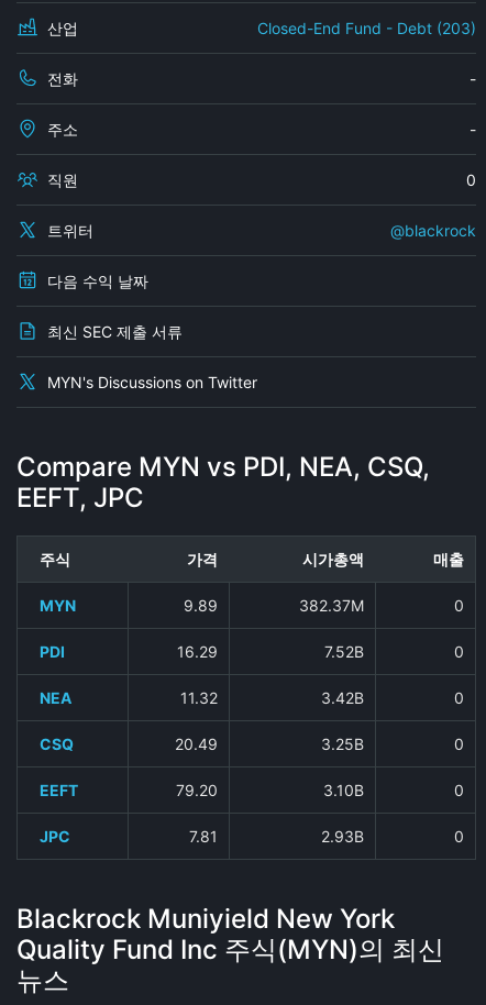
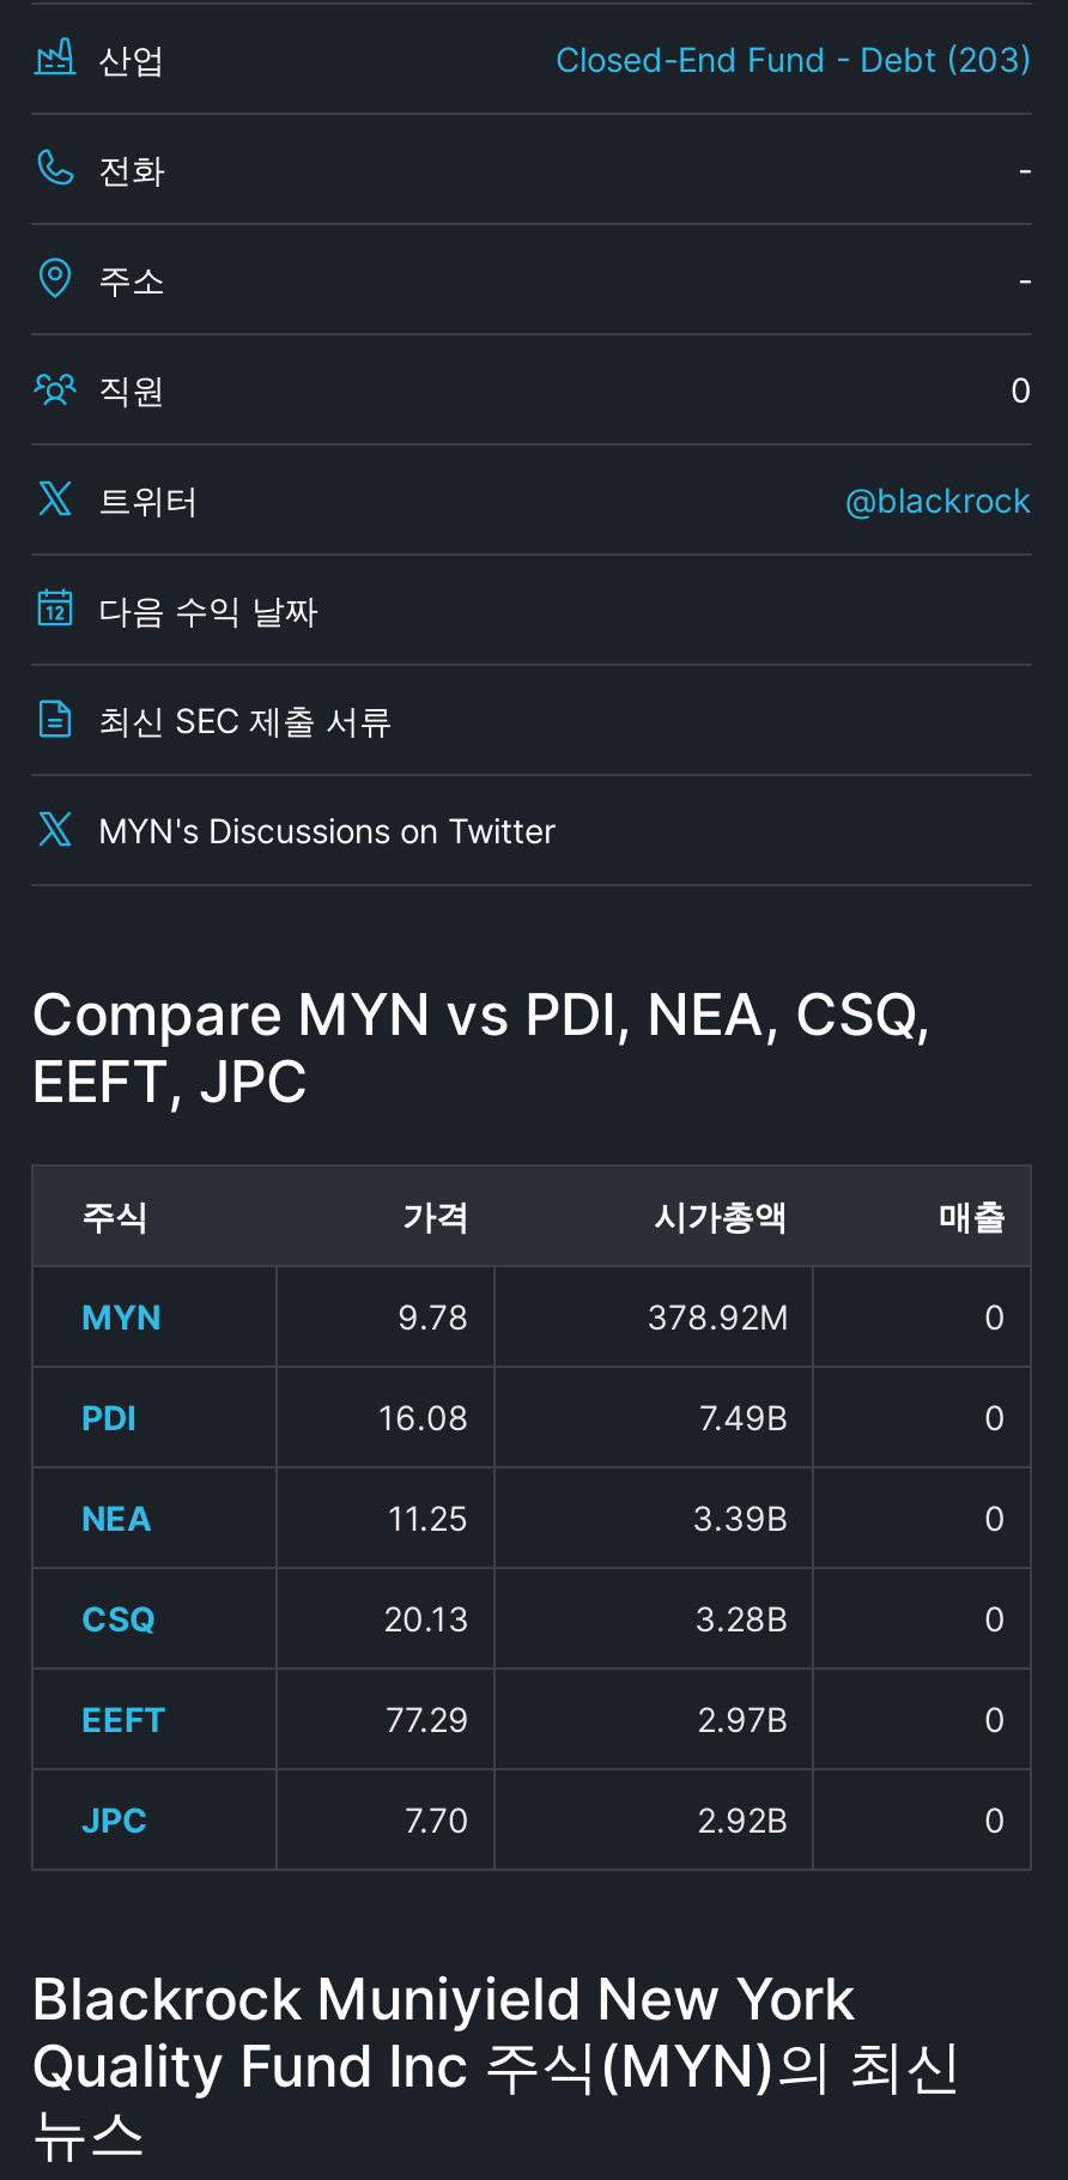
- 9.89
- 382.37M
+ 9.78
+ 378.92M

- 16.29
- 7.52B
+ 16.08
+ 7.49B

- 11.32
- 3.42B
+ 11.25
+ 3.39B

- 20.49
- 3.25B
+ 20.13
+ 3.28B

- 79.20
- 3.10B
+ 77.29
+ 2.97B

- 7.81
- 2.93B
+ 7.70
+ 2.92B
